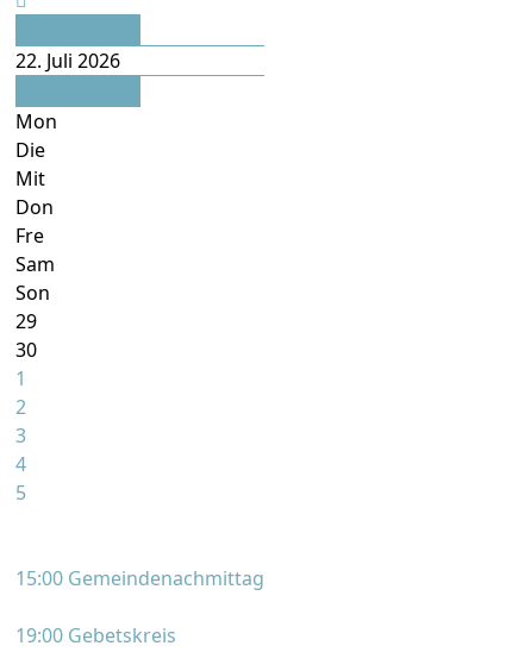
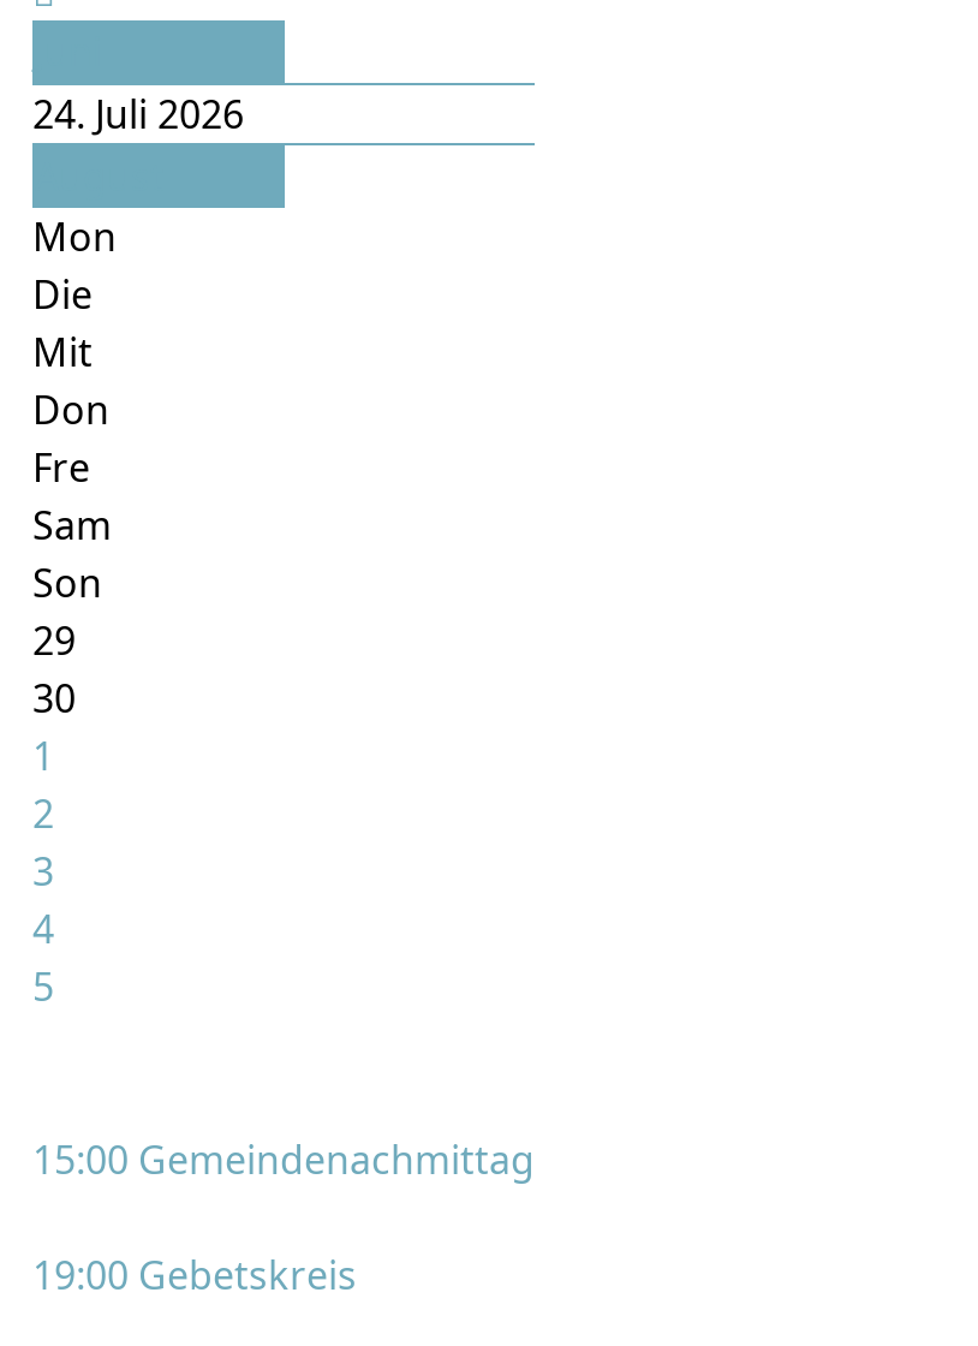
- 22. Juli 2026
+ 24. Juli 2026
